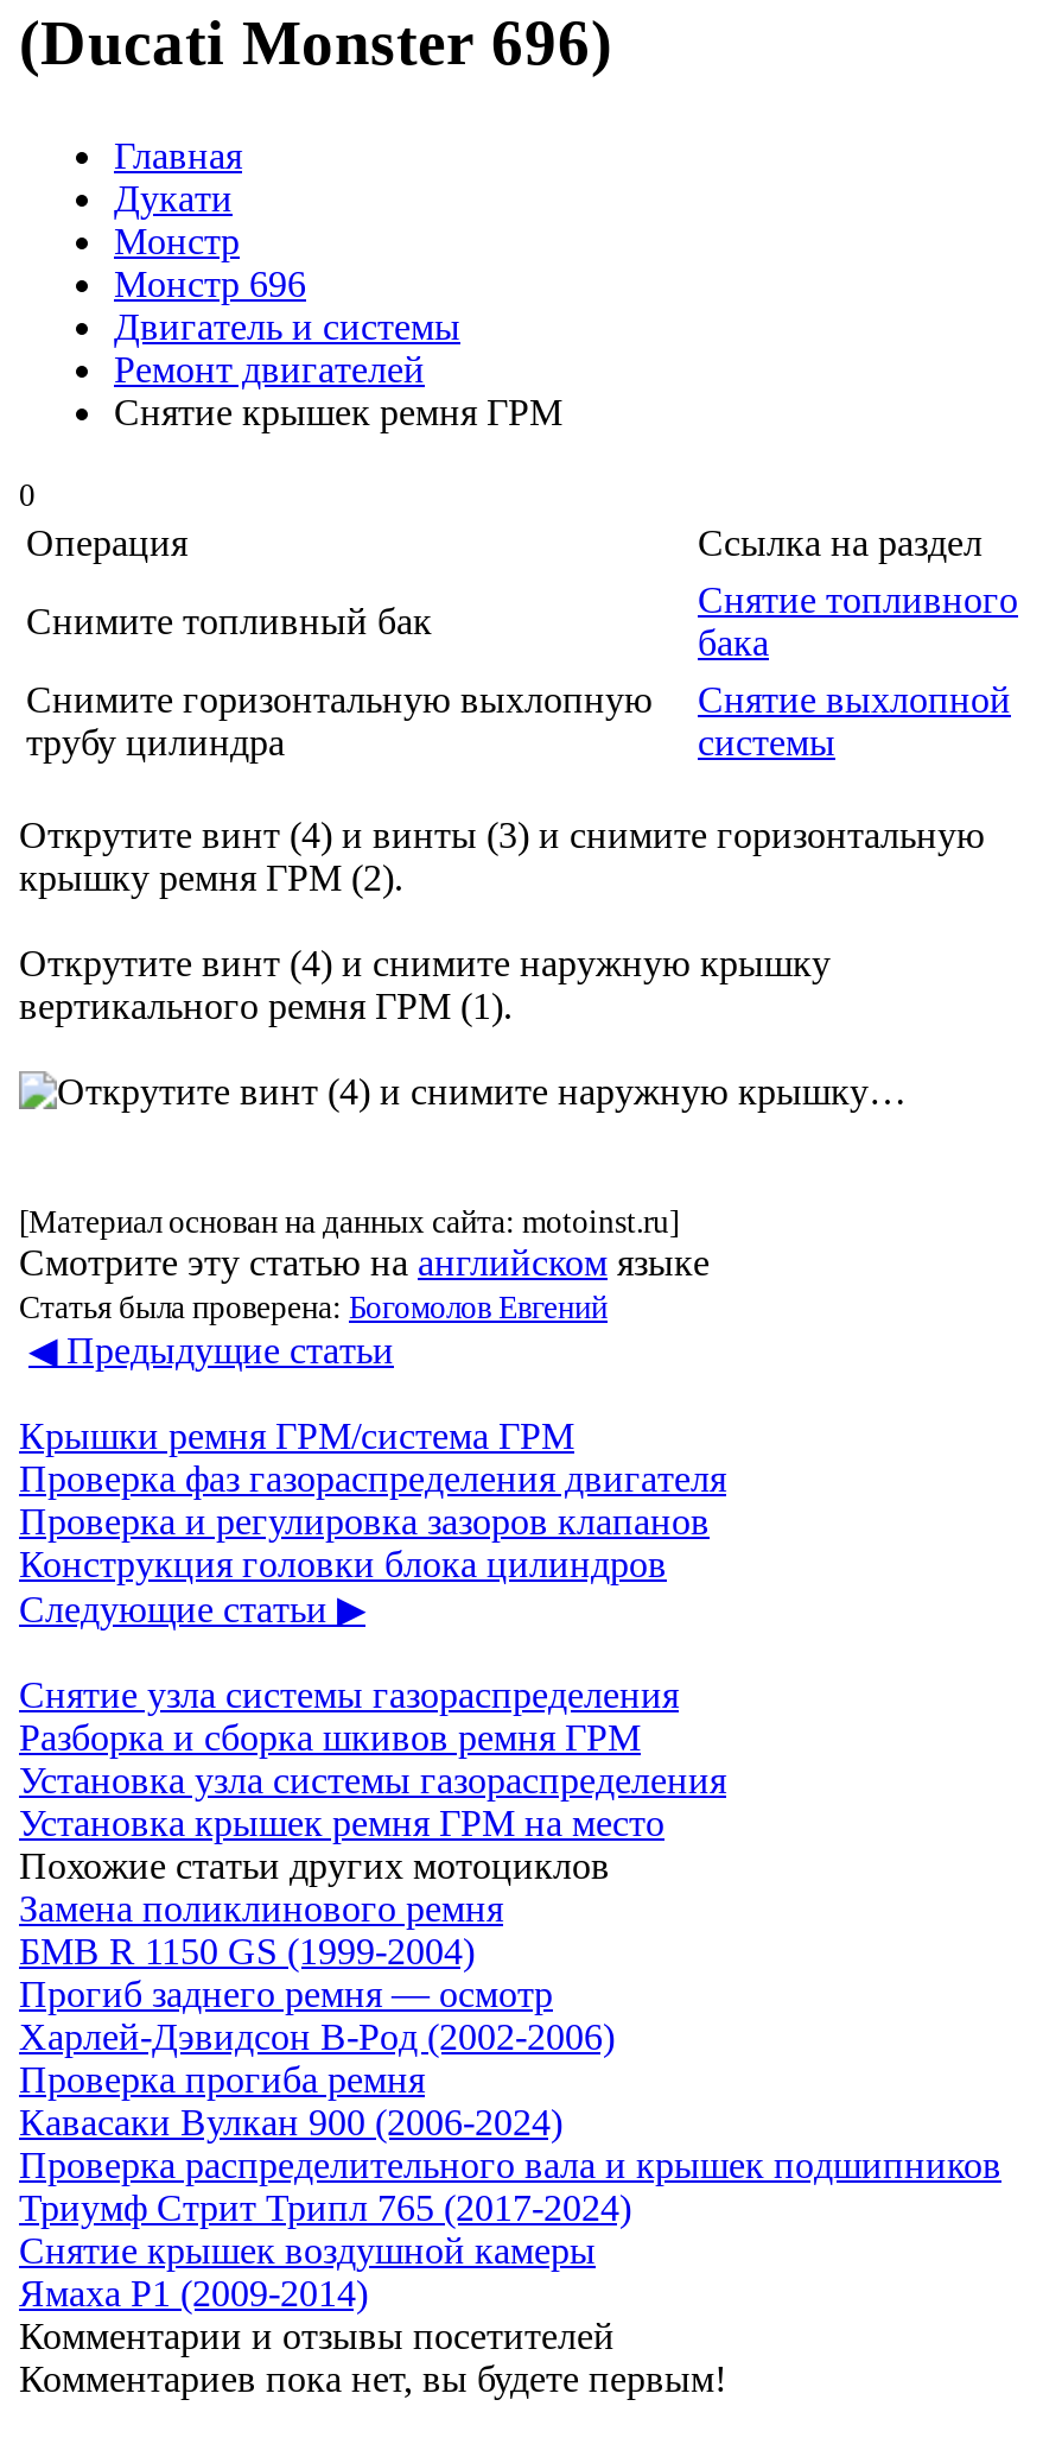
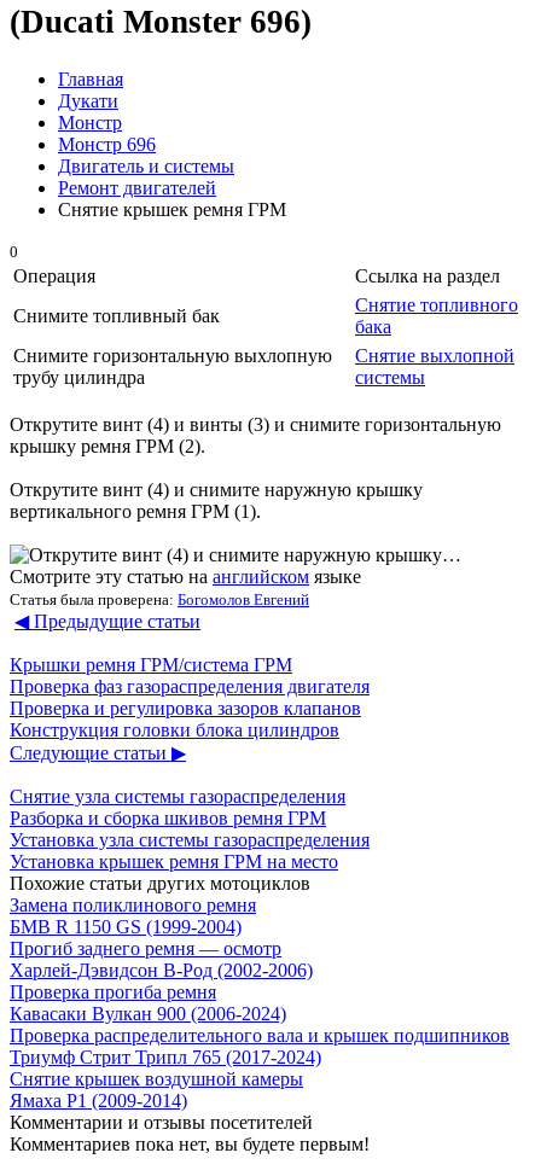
- [Материал основан на данных сайта: motoinst.ru]
